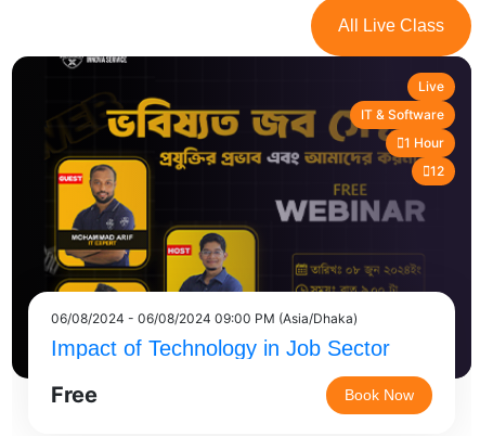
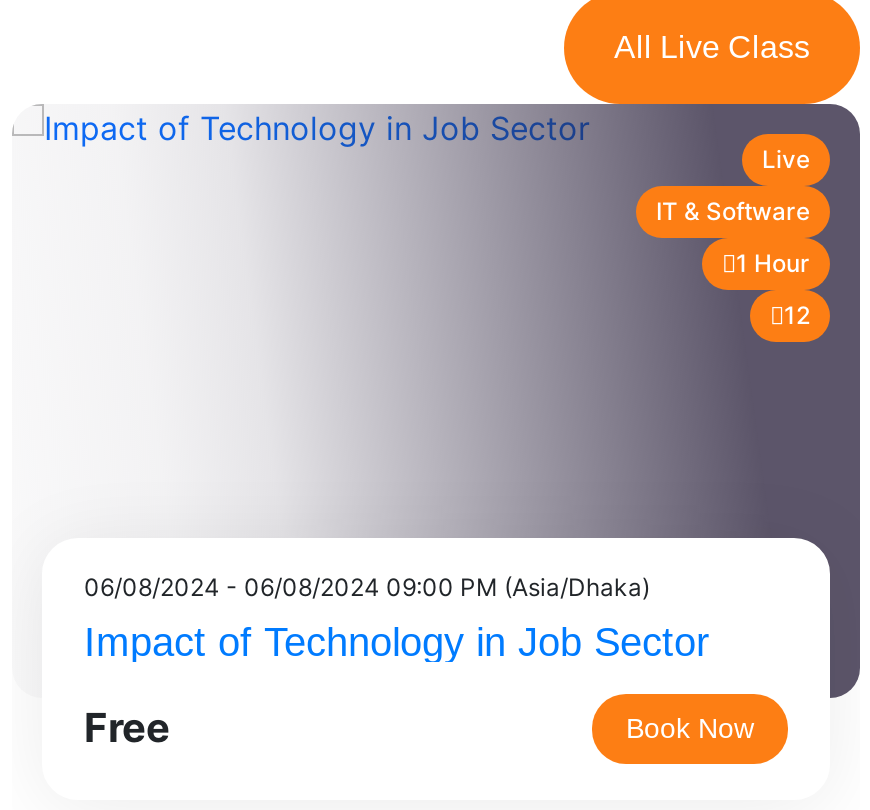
- [image]
+ [image]
